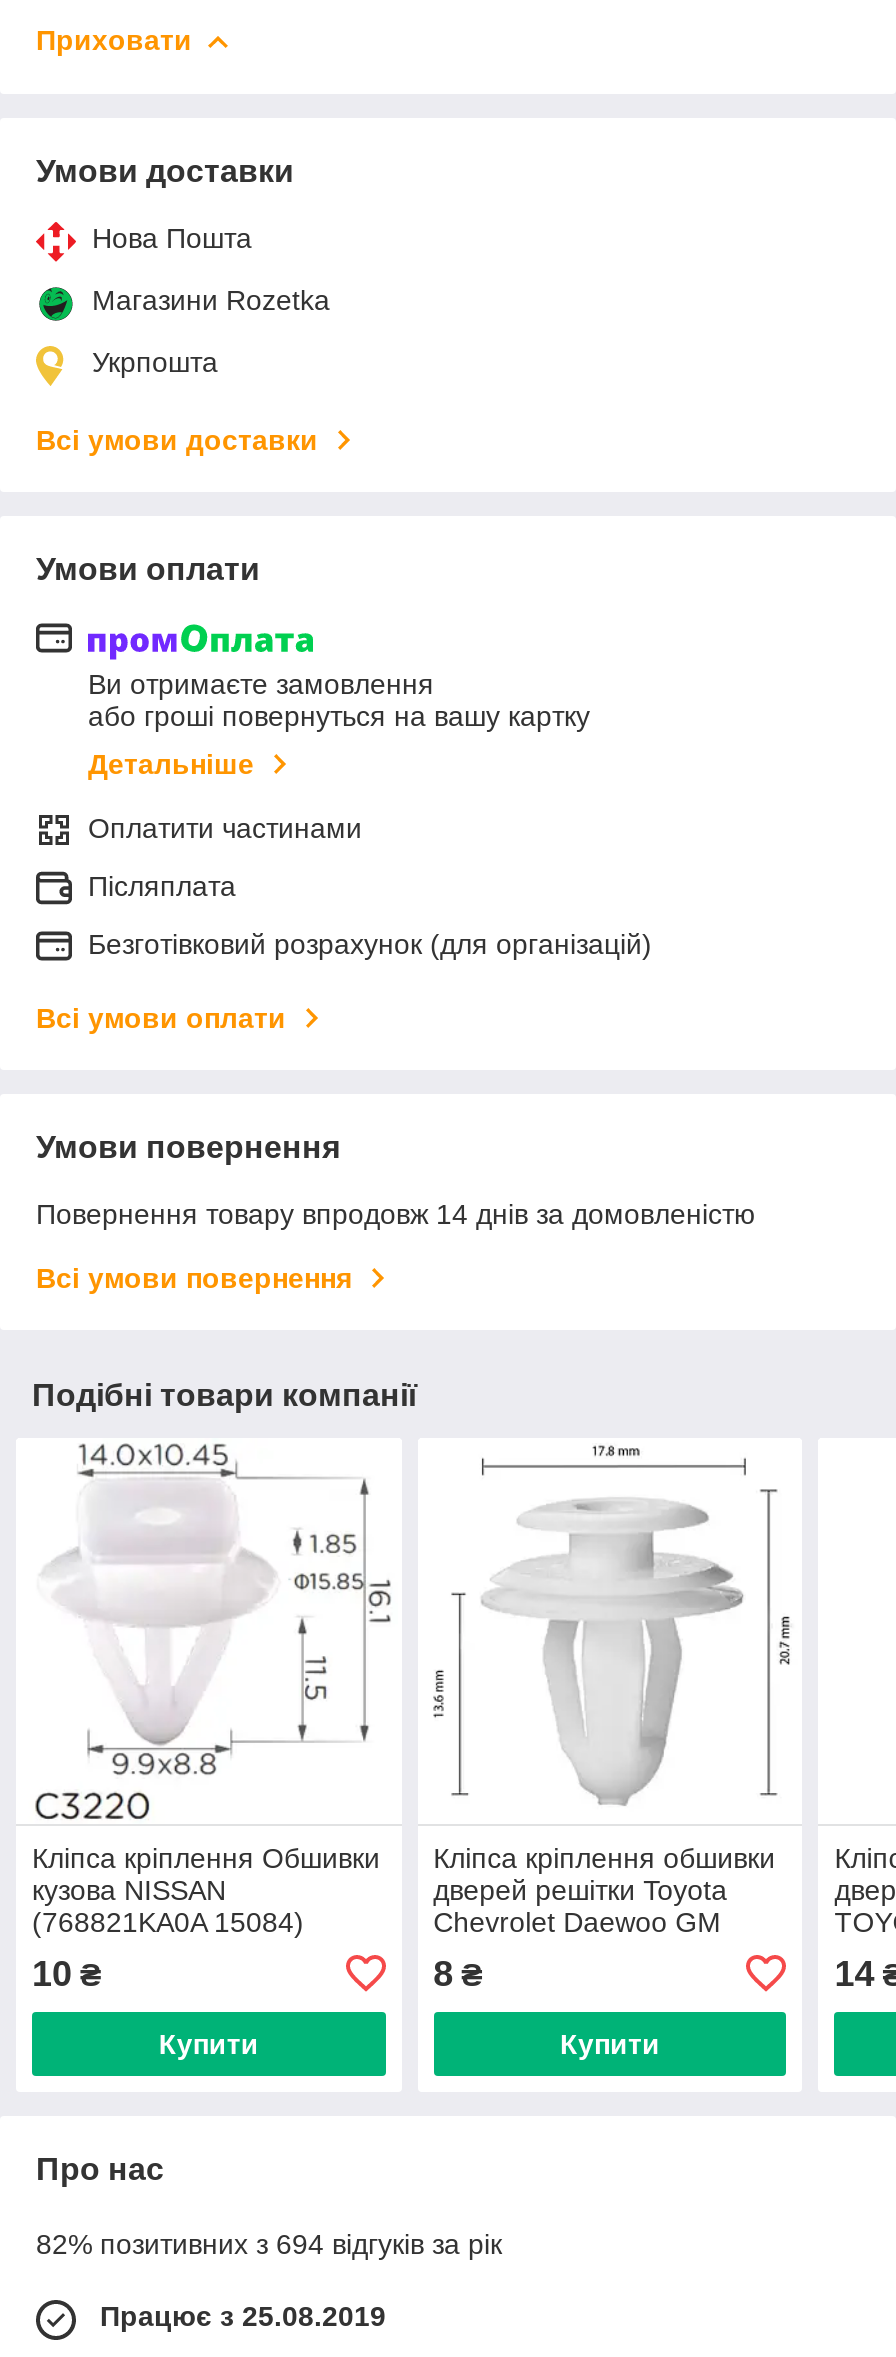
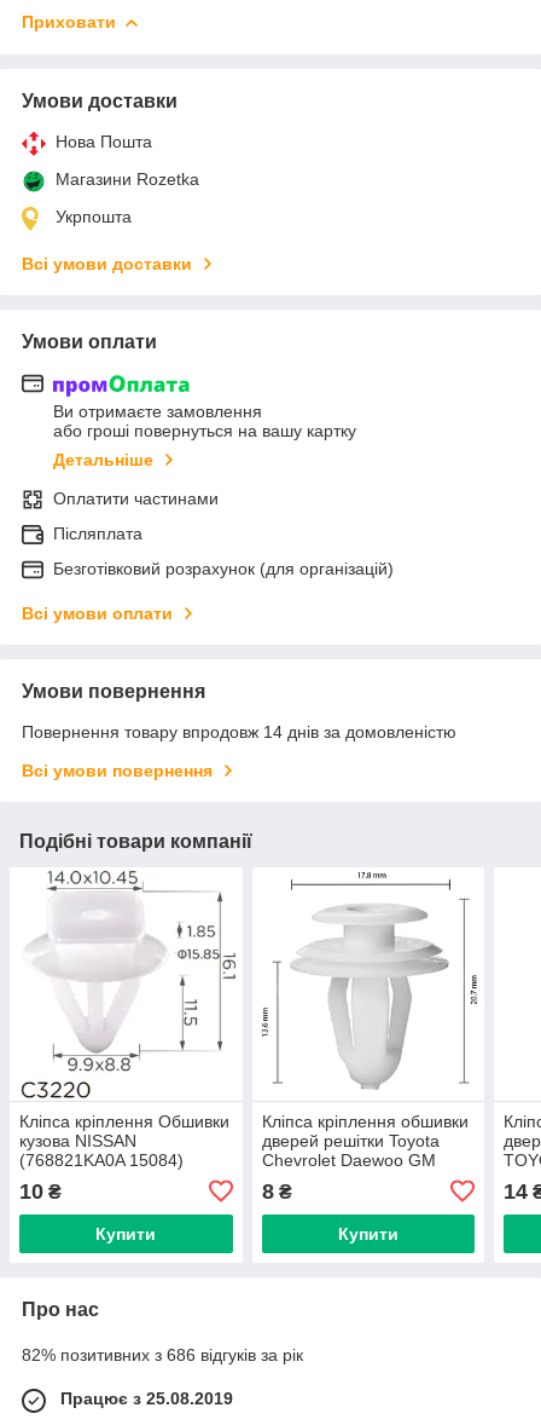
- 82% позитивних з 694 відгуків за рік
+ 82% позитивних з 686 відгуків за рік
